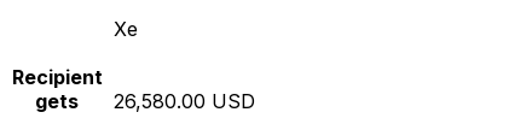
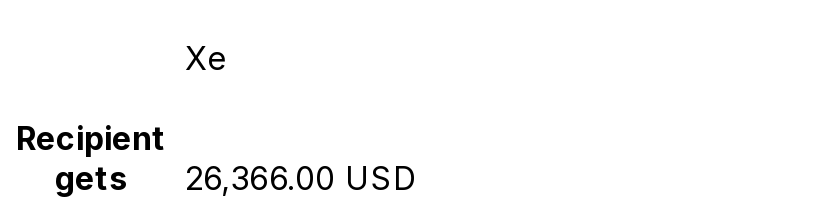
- gets 26,580.00 USD
+ gets 26,366.00 USD
